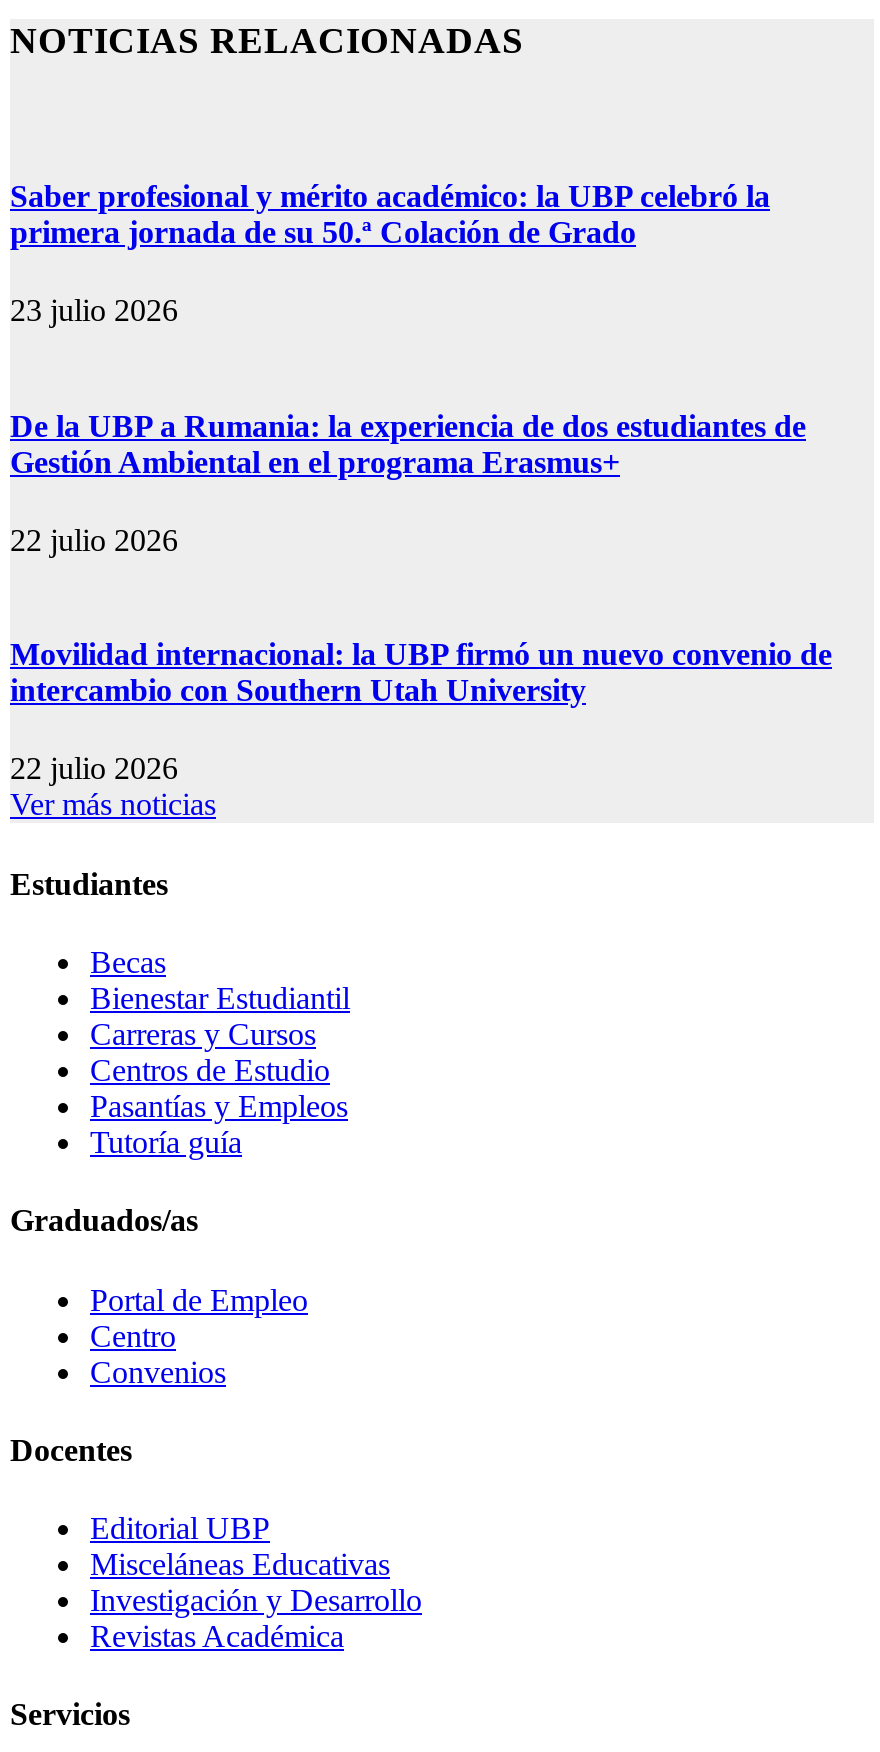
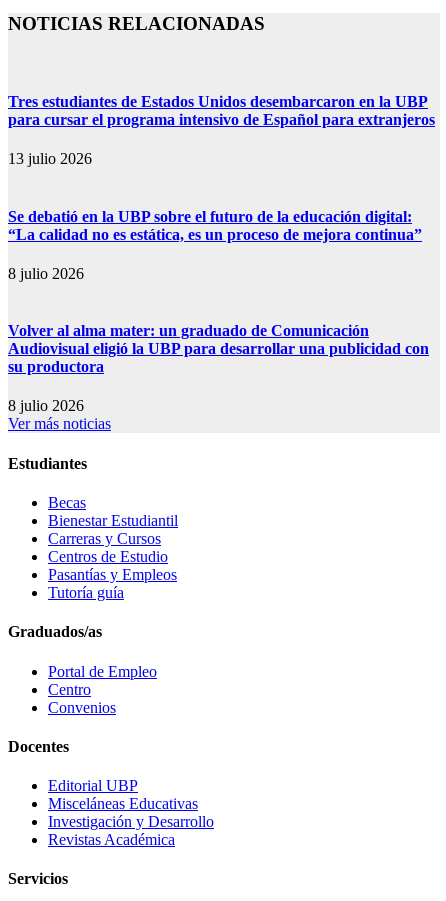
- Saber profesional y mérito académico: la UBP celebró la
- primera jornada de su 50.ª Colación de Grado
+ Tres estudiantes de Estados Unidos desembarcaron en la UBP
+ para cursar el programa intensivo de Español para extranjeros

- 23 julio 2026
+ 13 julio 2026

- De la UBP a Rumania: la experiencia de dos estudiantes de
- Gestión Ambiental en el programa Erasmus+
+ Se debatió en la UBP sobre el futuro de la educación digital:
+ “La calidad no es estática, es un proceso de mejora continua”

- 22 julio 2026
+ 8 julio 2026

- Movilidad internacional: la UBP firmó un nuevo convenio de
- intercambio con Southern Utah University
+ Volver al alma mater: un graduado de Comunicación
+ Audiovisual eligió la UBP para desarrollar una publicidad con
+ su productora

- 22 julio 2026
+ 8 julio 2026
